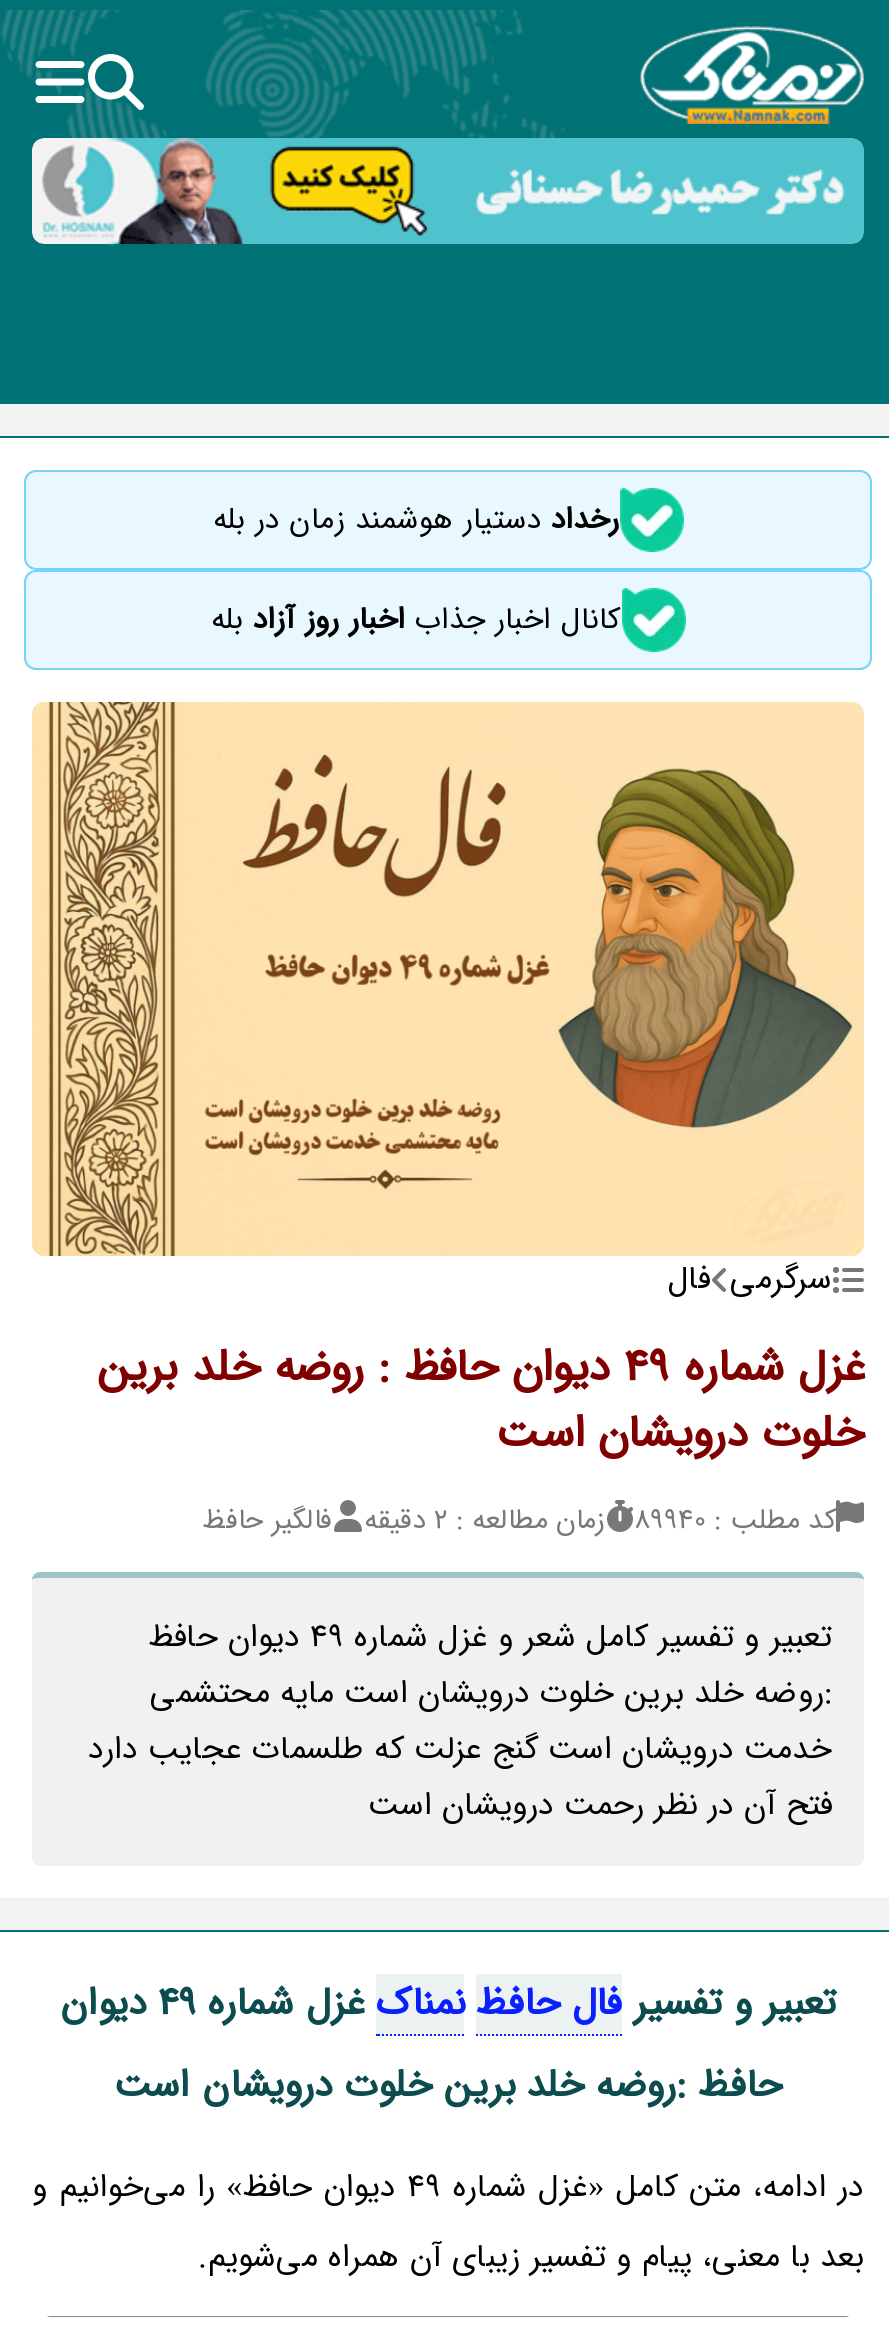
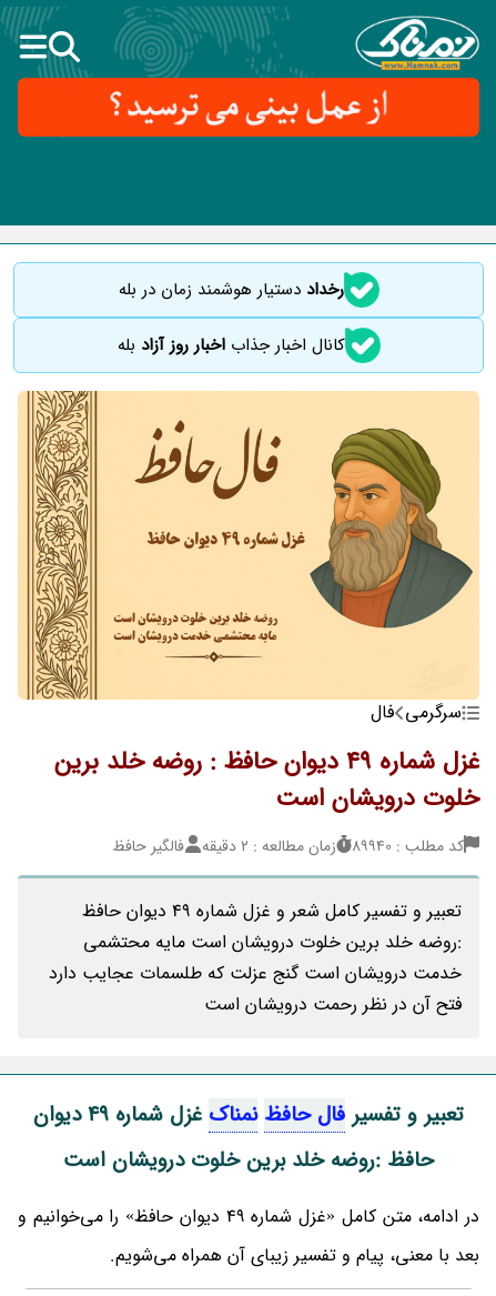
- [image]
+ [image]
